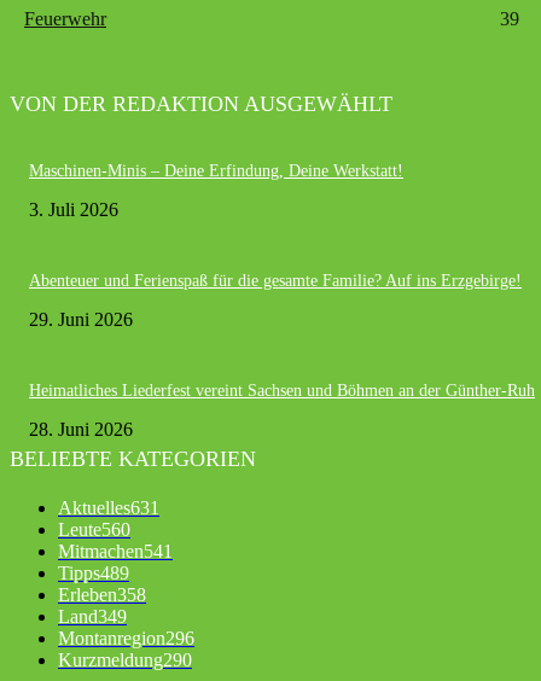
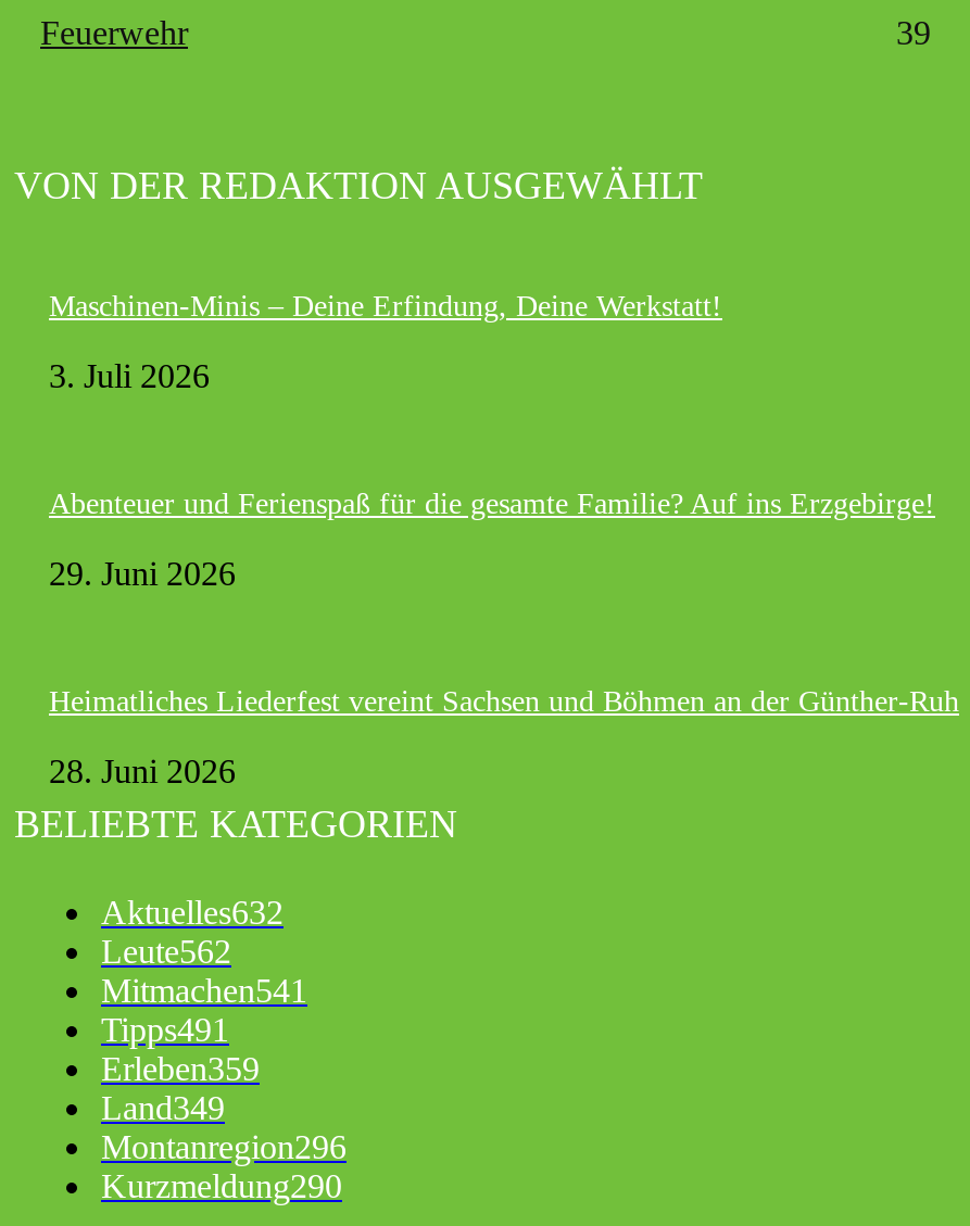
- Aktuelles631
+ Aktuelles632

- Leute560
+ Leute562

- Tipps489
+ Tipps491

- Erleben358
+ Erleben359
